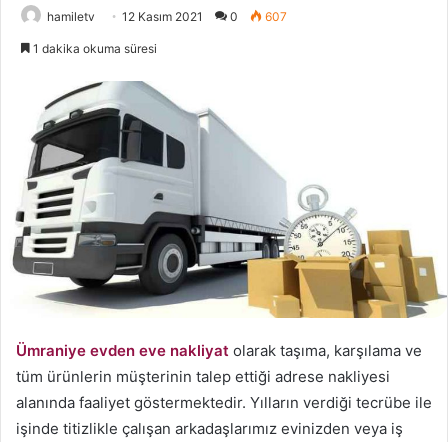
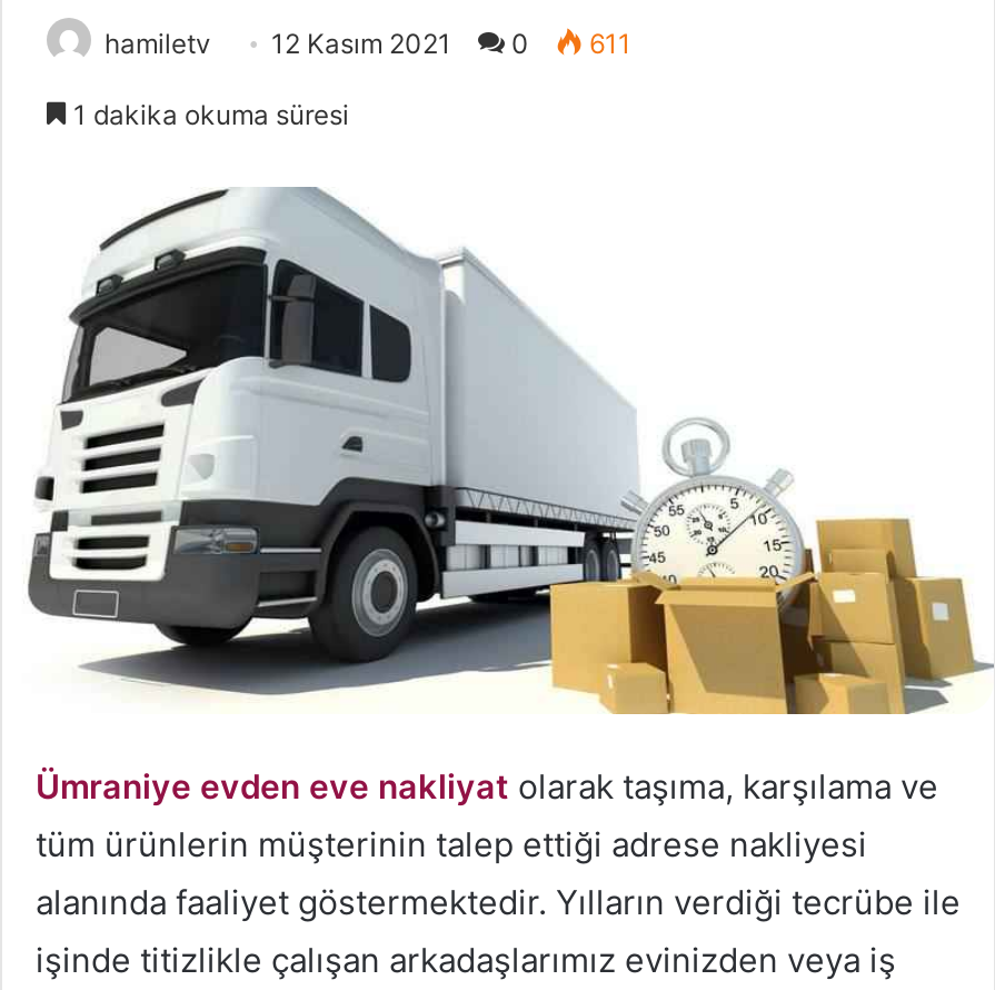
- hamiletv 12 Kasım 2021 0 607
+ hamiletv 12 Kasım 2021 0 611
